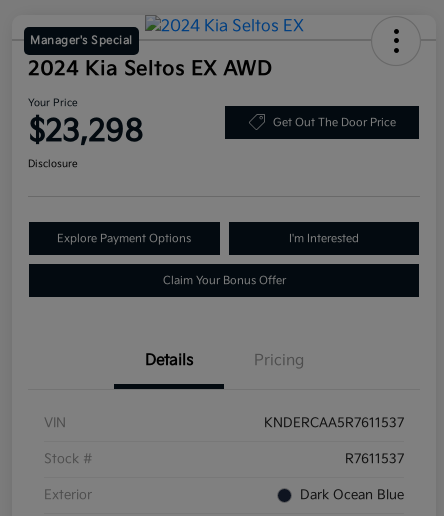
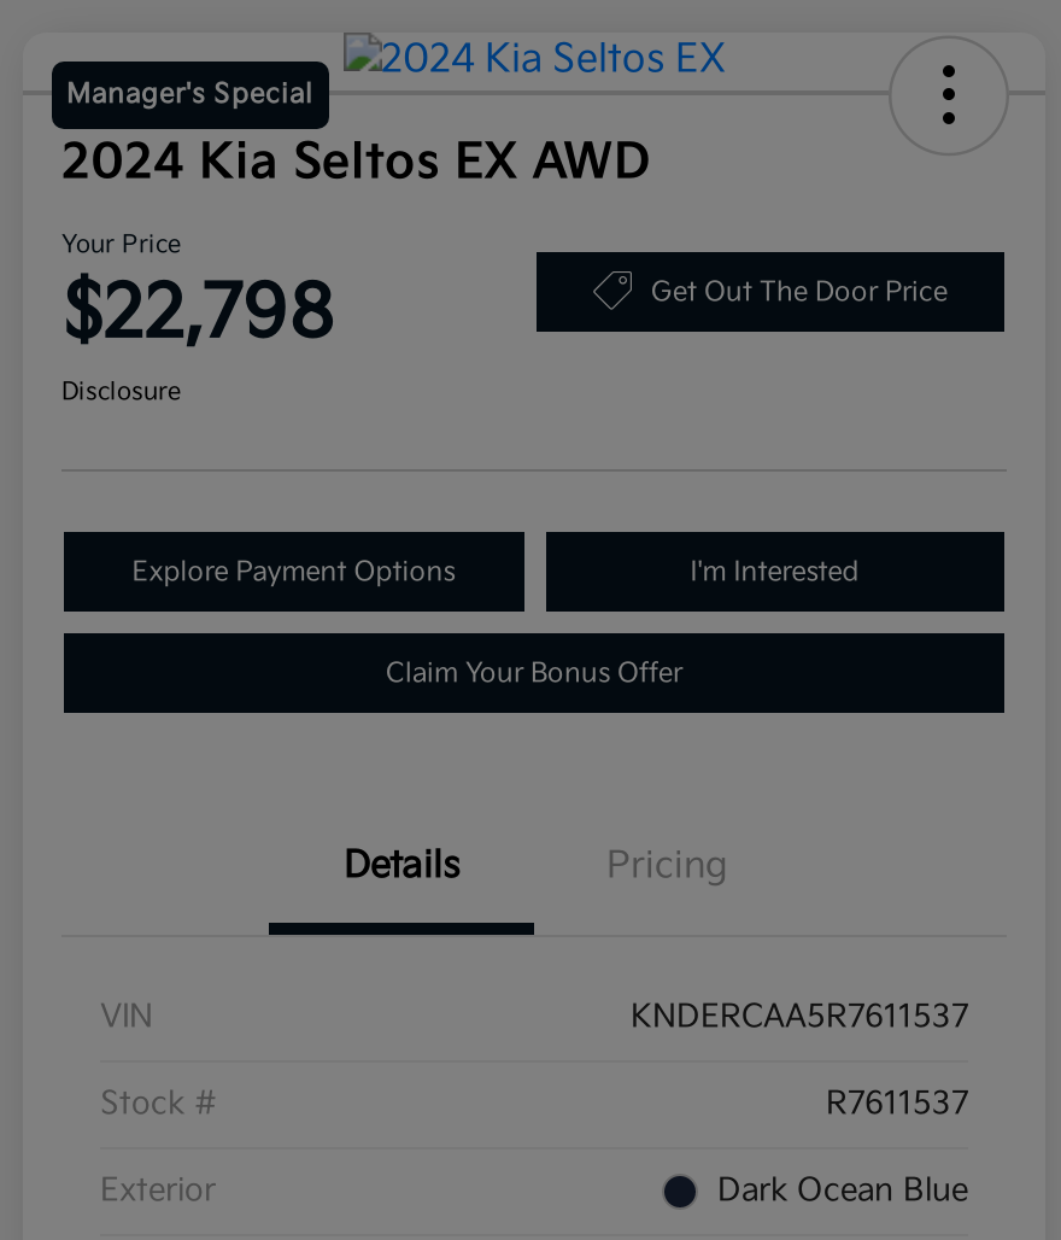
- $23,298
+ $22,798
